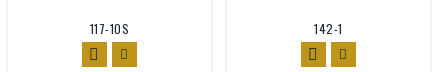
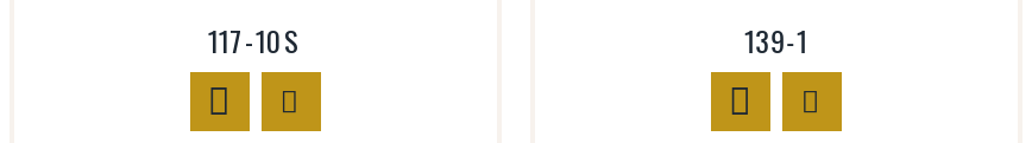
- 142-1
+ 139-1
